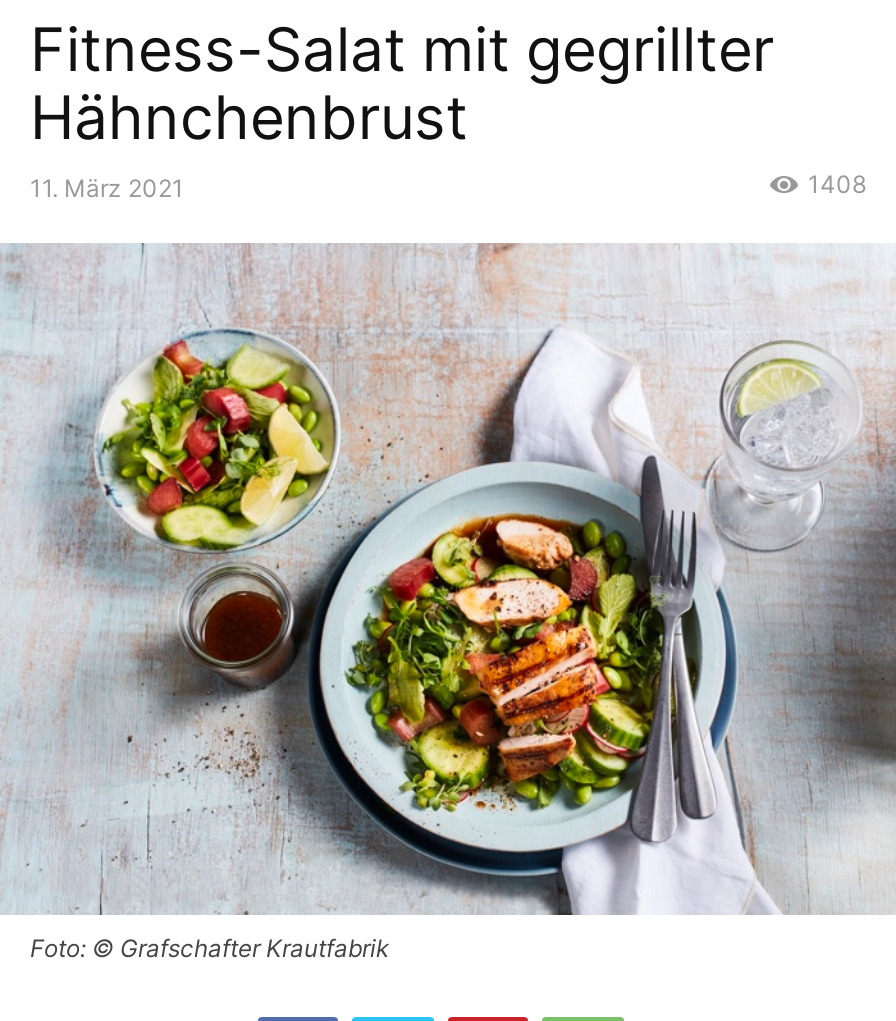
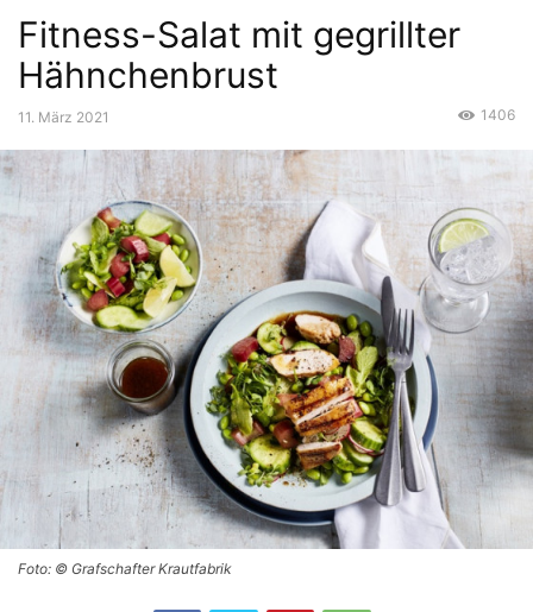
- 1408
+ 1406
